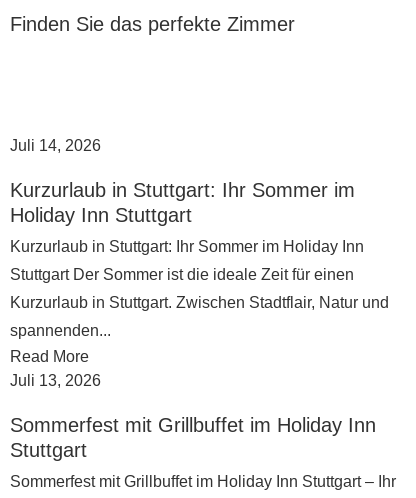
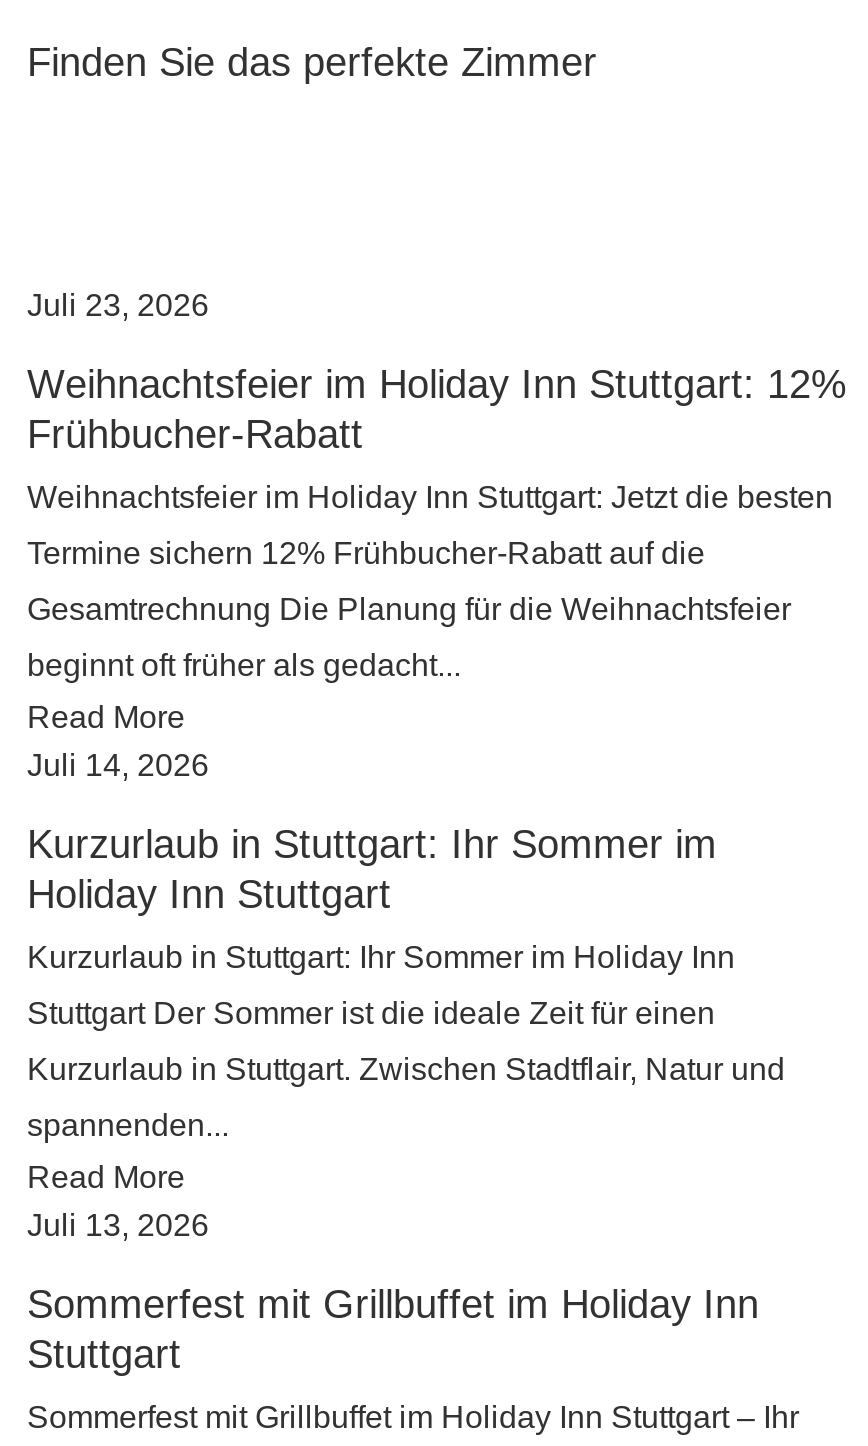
+ Juli 23, 2026
+ Weihnachtsfeier im Holiday Inn Stuttgart: 12%
+ Frühbucher-Rabatt
+ Weihnachtsfeier im Holiday Inn Stuttgart: Jetzt die besten
+ Termine sichern 12% Frühbucher-Rabatt auf die
+ Gesamtrechnung Die Planung für die Weihnachtsfeier
+ beginnt oft früher als gedacht...
+ Read More
